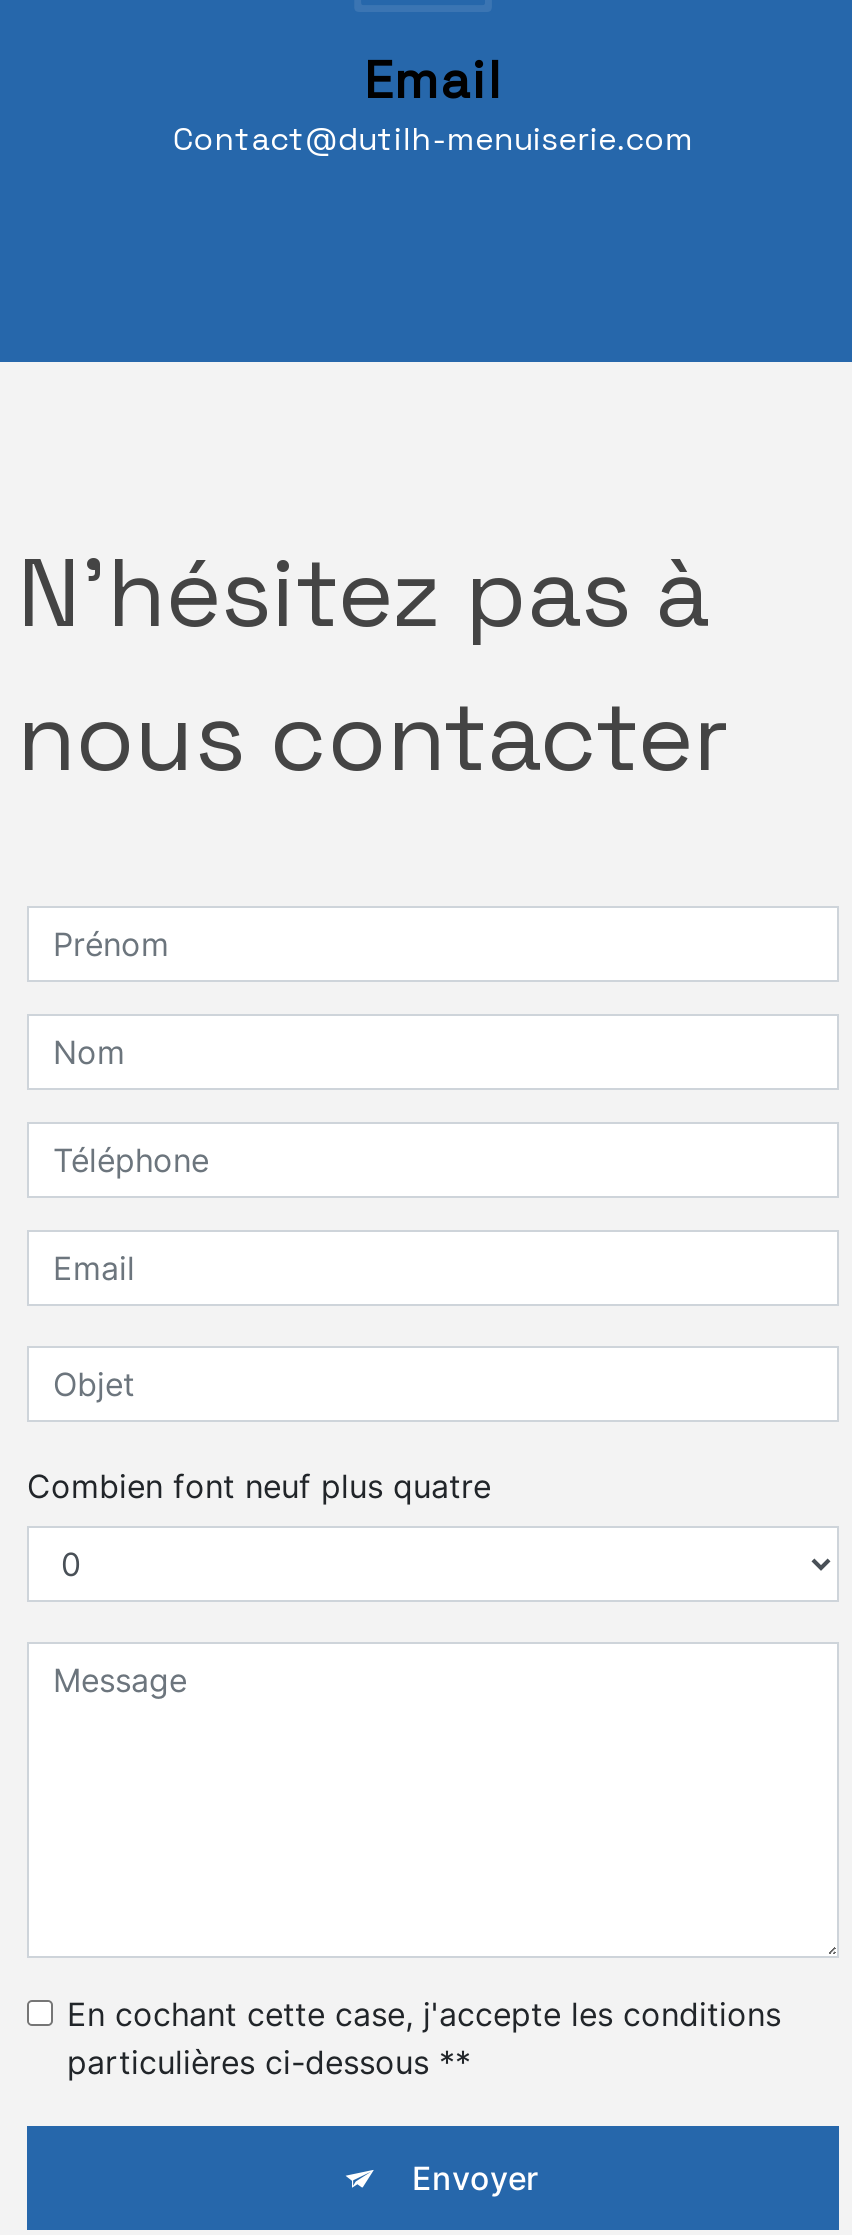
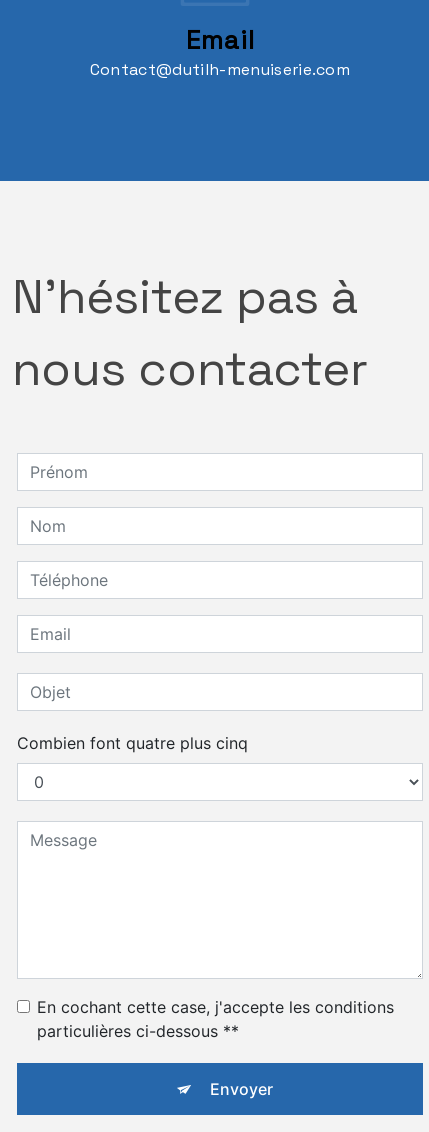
- Combien font neuf plus quatre
+ Combien font quatre plus cinq
